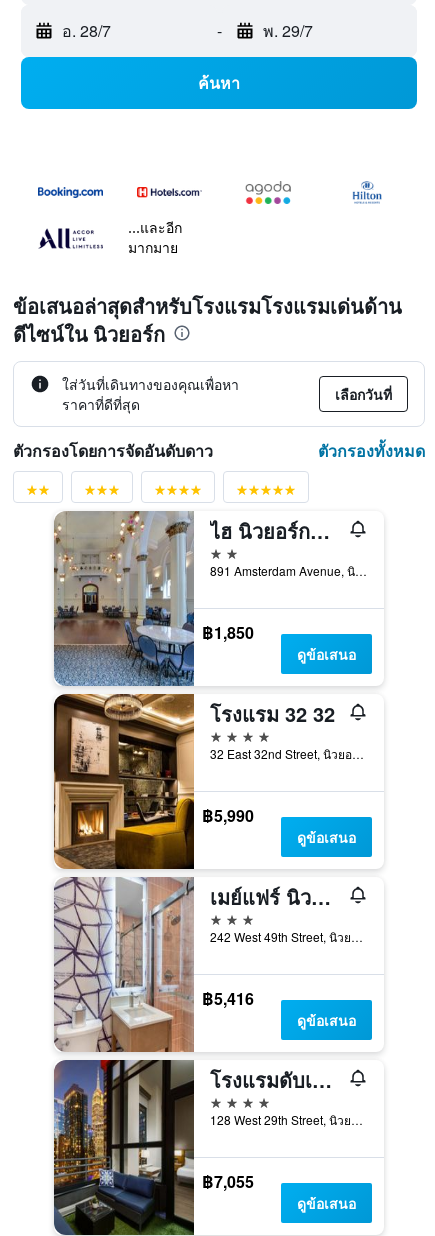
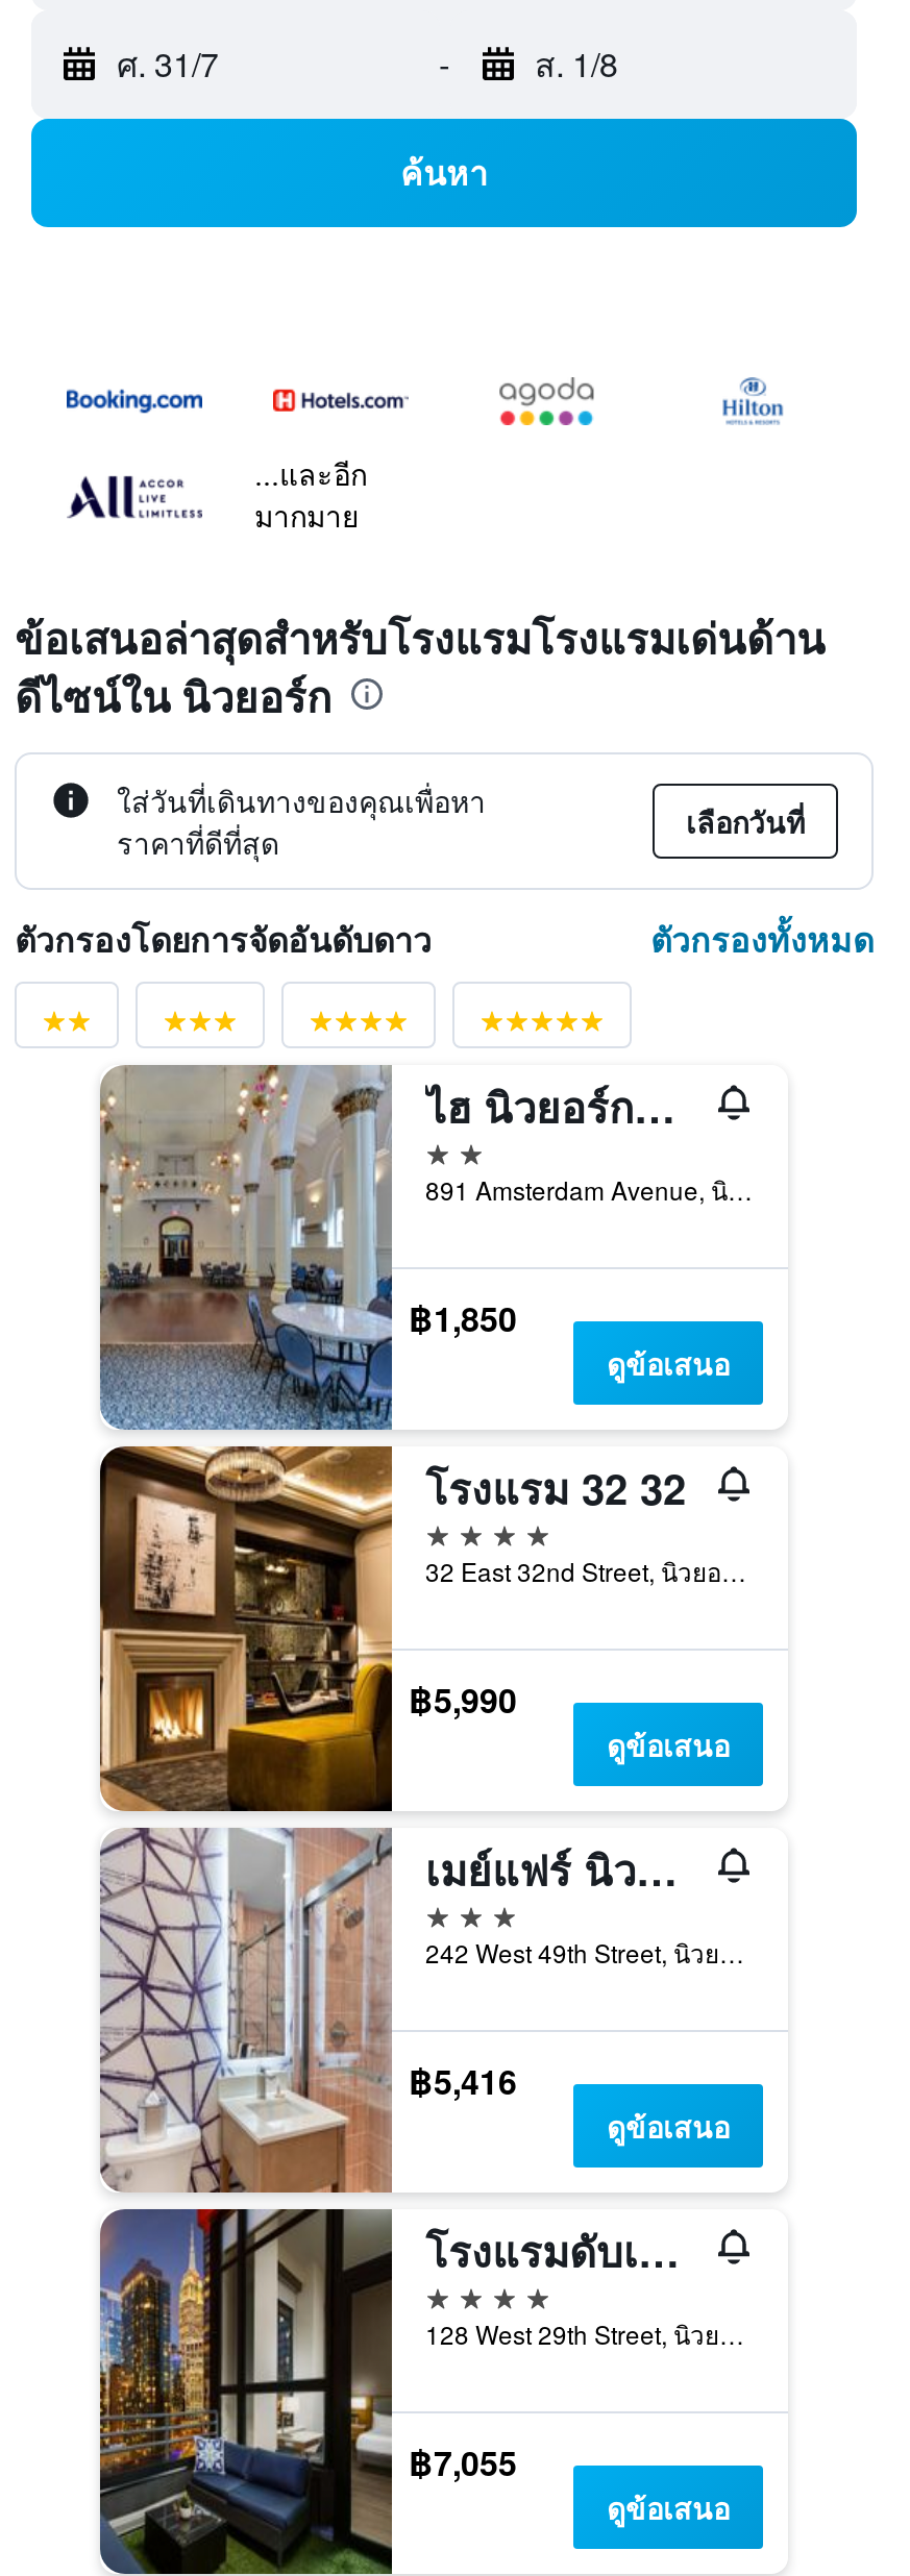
- อ. 28/7
+ ศ. 31/7

- พ. 29/7
+ ส. 1/8
